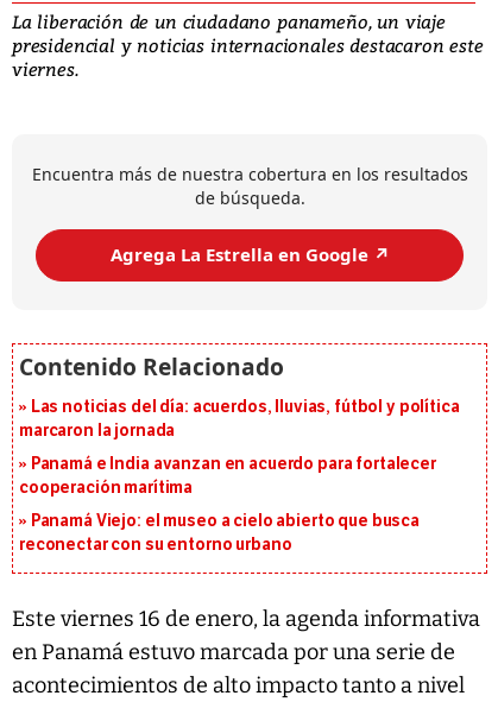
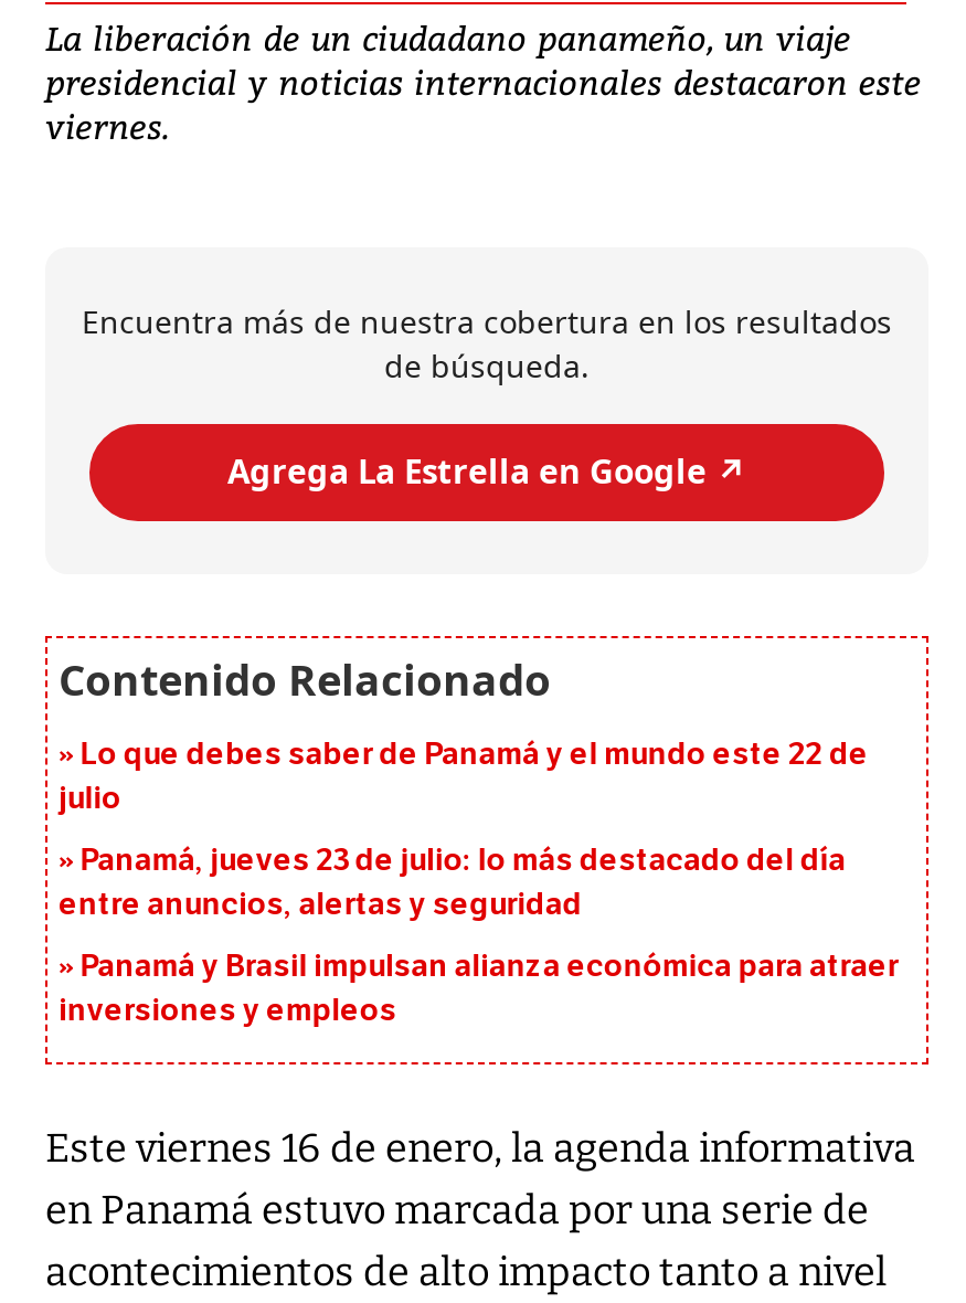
- Las noticias del día: acuerdos, lluvias, fútbol y política
- marcaron la jornada
+ Lo que debes saber de Panamá y el mundo este 22 de
+ julio

- Panamá e India avanzan en acuerdo para fortalecer
- cooperación marítima
+ Panamá, jueves 23 de julio: lo más destacado del día
+ entre anuncios, alertas y seguridad

- Panamá Viejo: el museo a cielo abierto que busca
- reconectar con su entorno urbano
+ Panamá y Brasil impulsan alianza económica para atraer
+ inversiones y empleos
